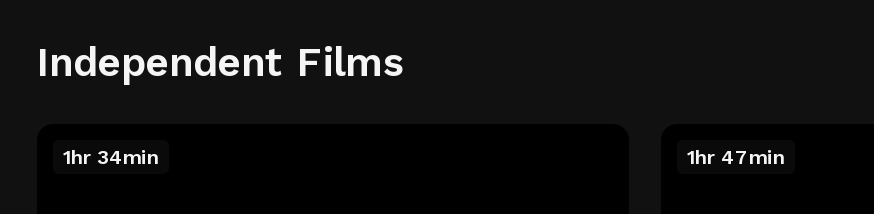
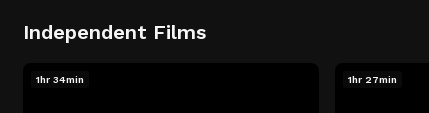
- 1hr 47min
+ 1hr 27min
